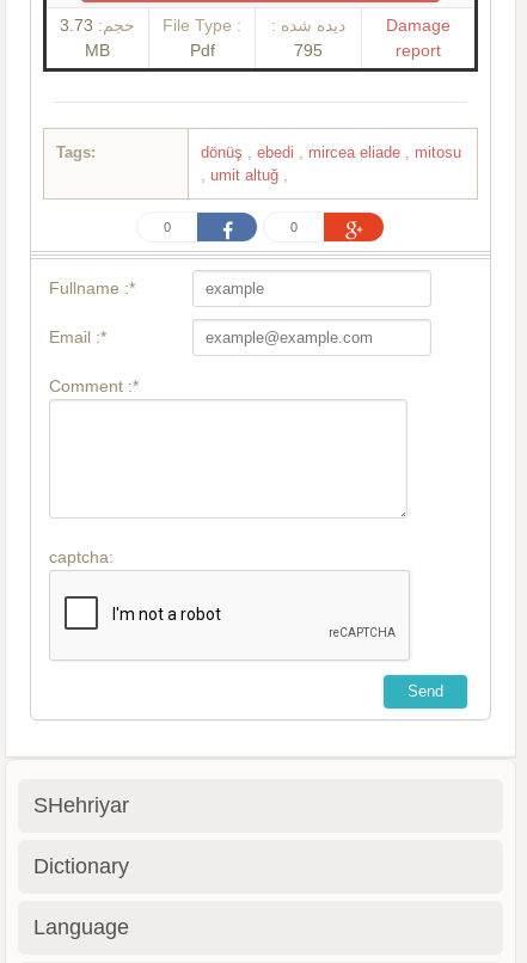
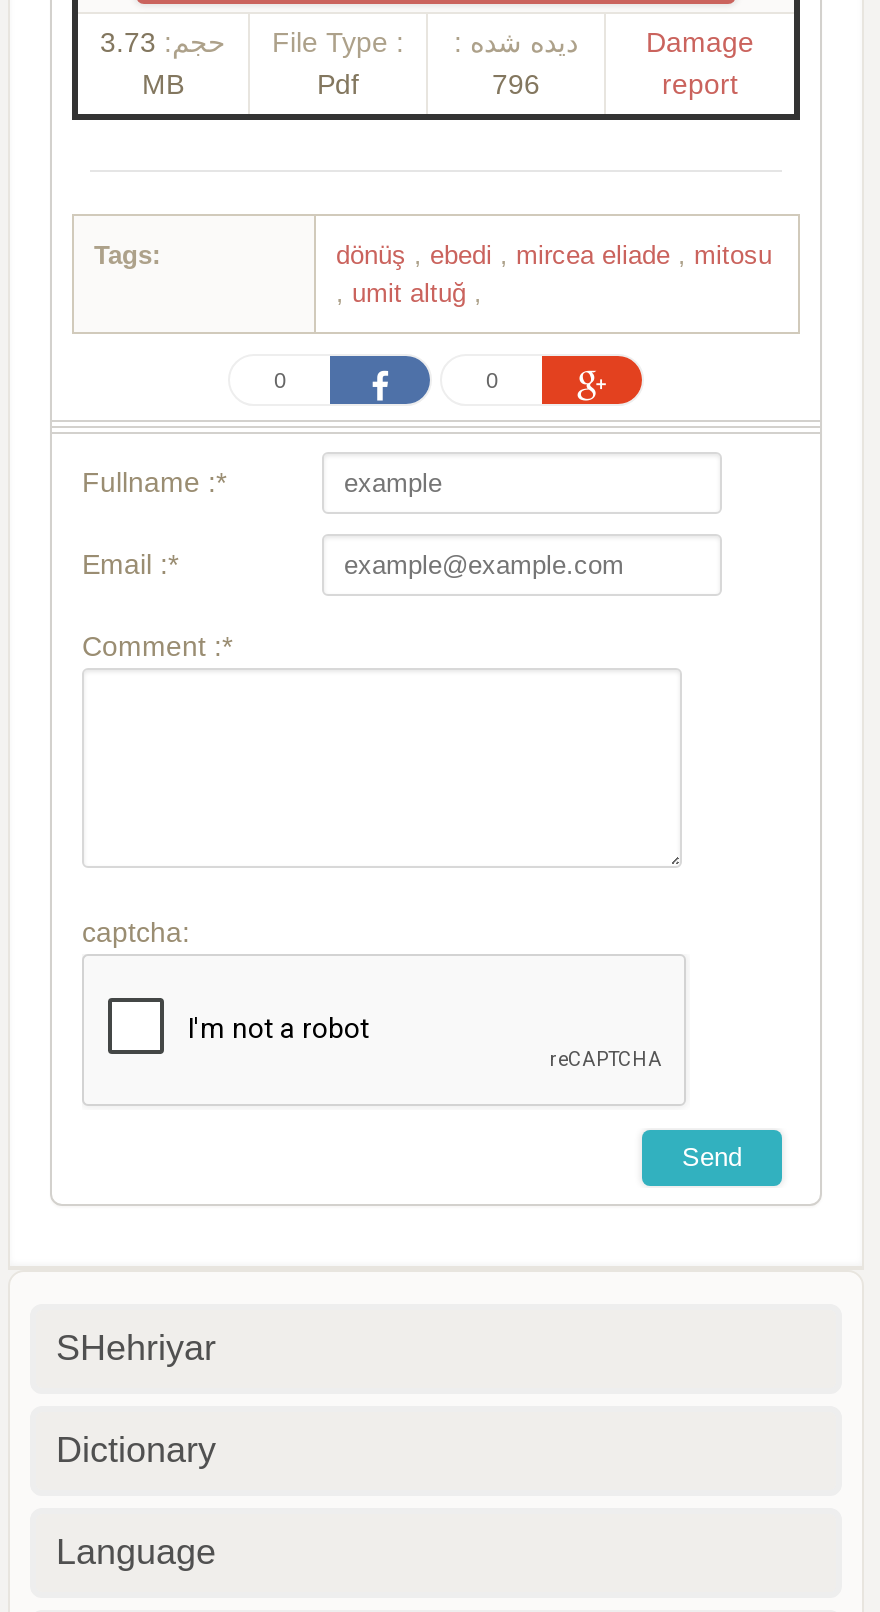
- 795
+ 796
